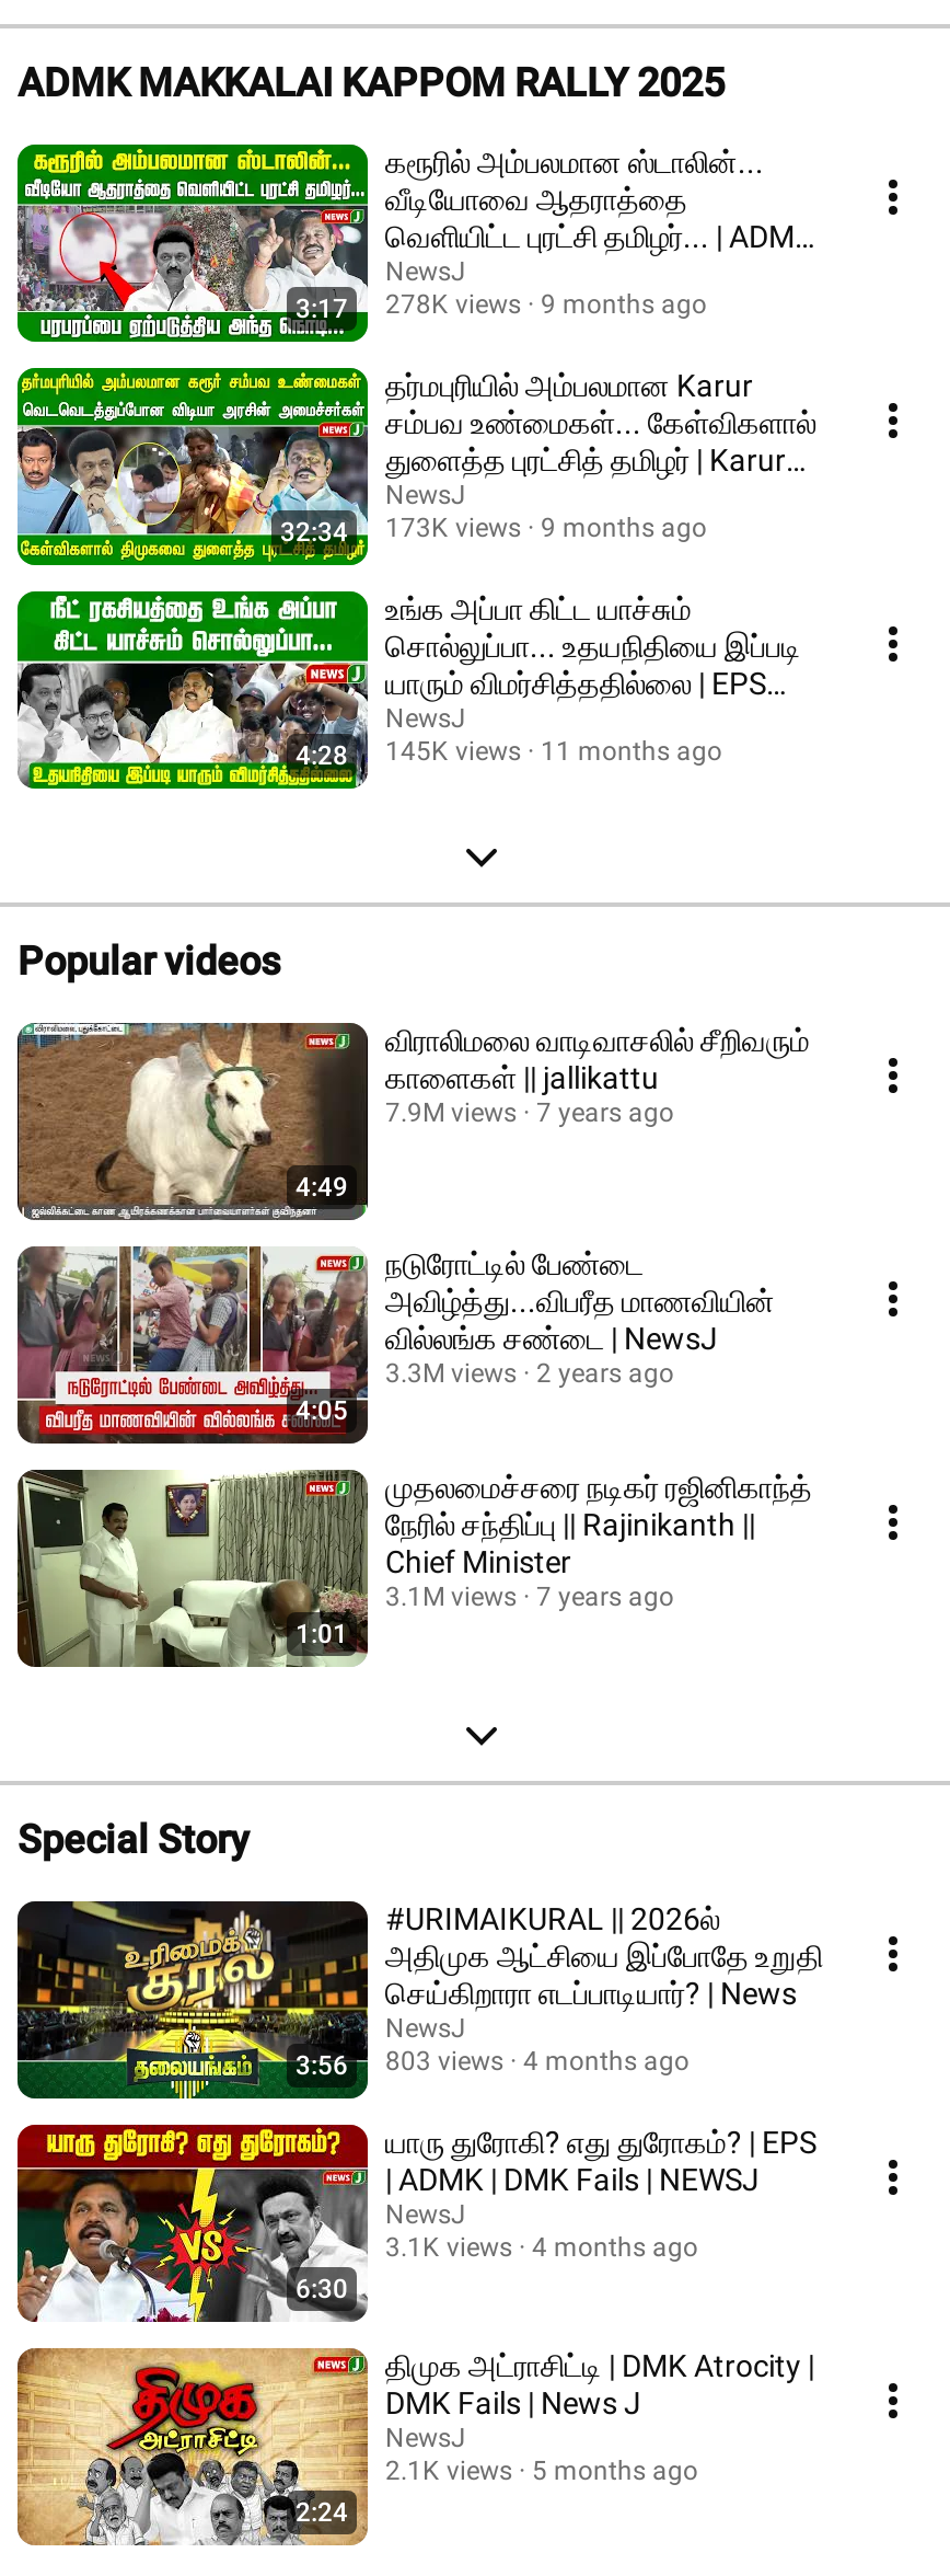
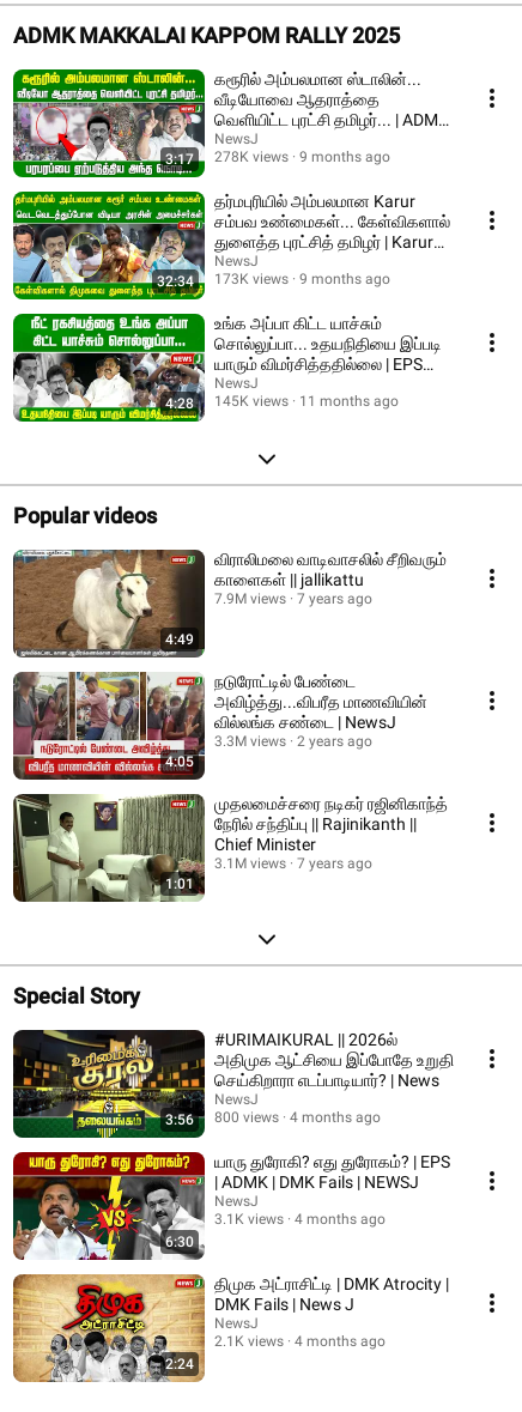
- 3:56 803 views 4 months ago
+ 3:56 800 views 4 months ago

- 2.1K views 5 months ago
+ 2.1K views 4 months ago
